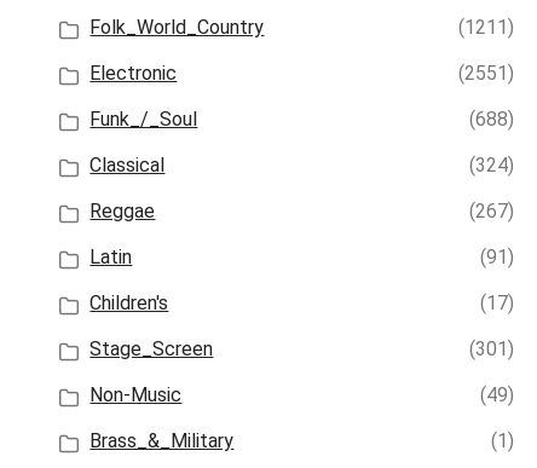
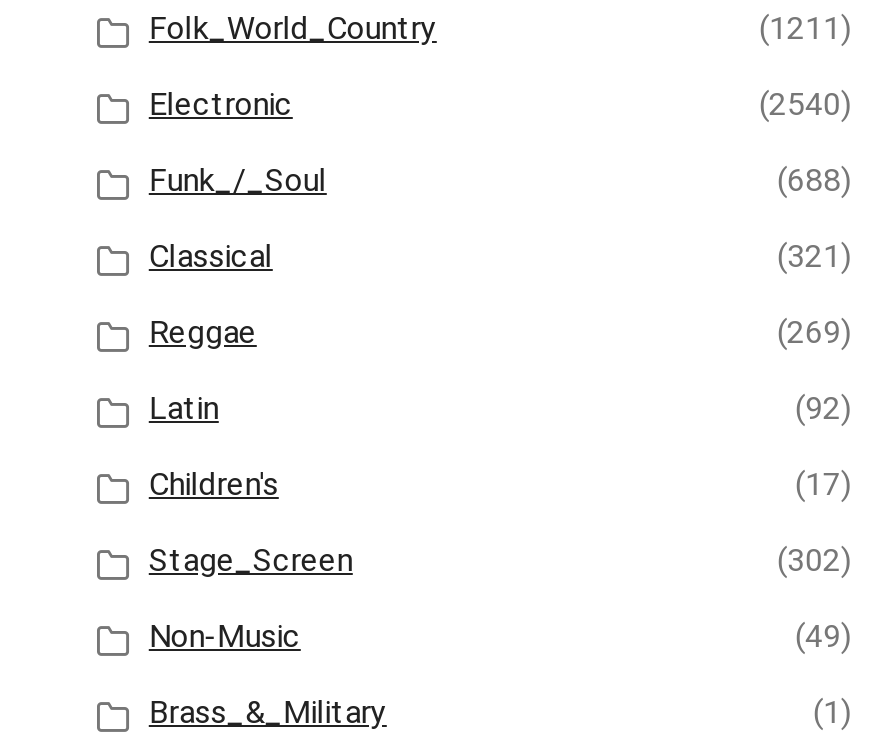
- (2551)
+ (2540)

- (324)
+ (321)

- (267)
+ (269)

- (91)
+ (92)

- (301)
+ (302)
